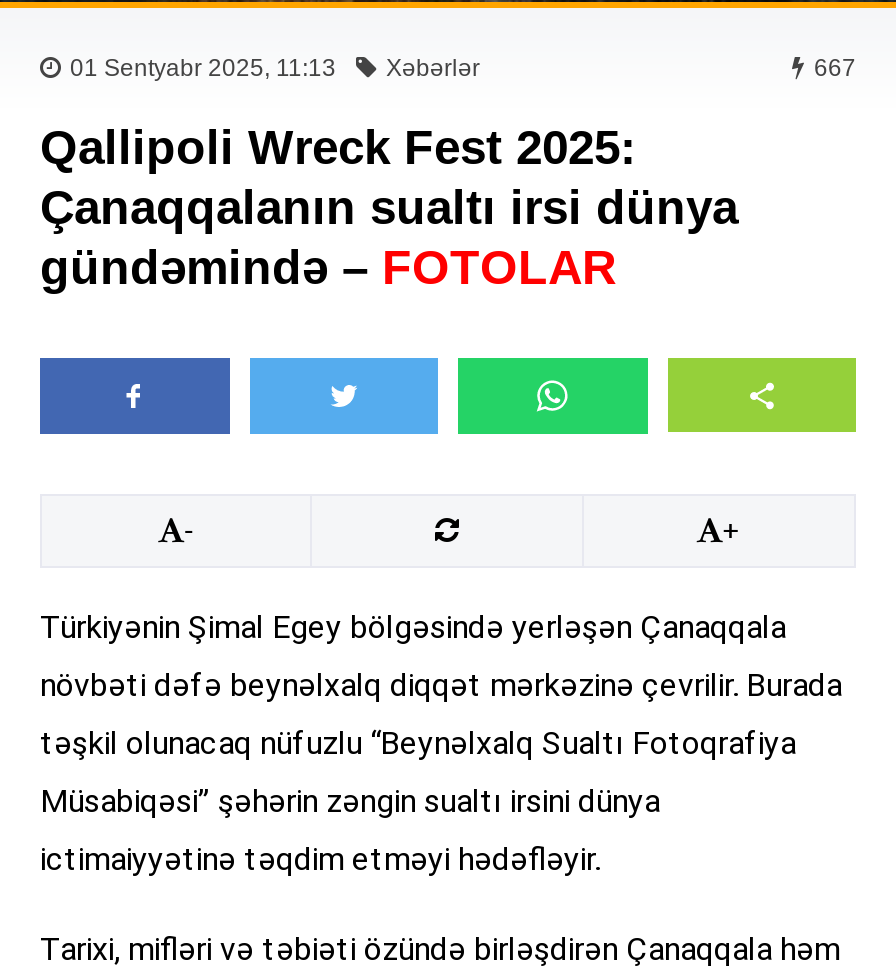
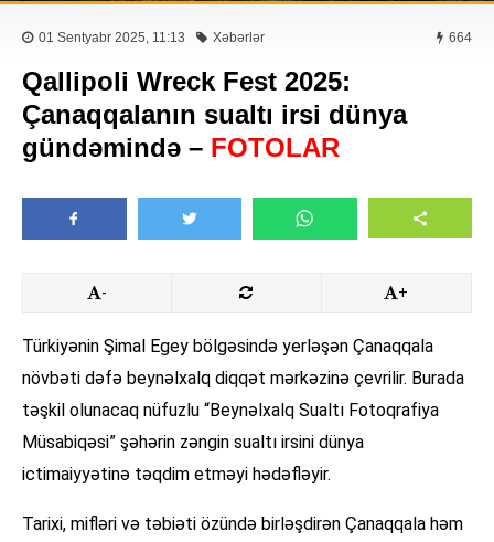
- 667
+ 664
